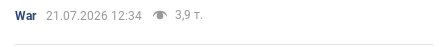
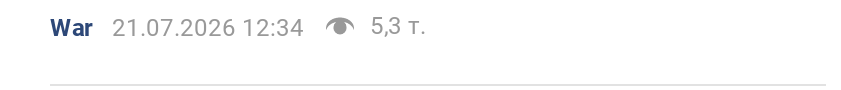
- 3,9 т.
+ 5,3 т.
